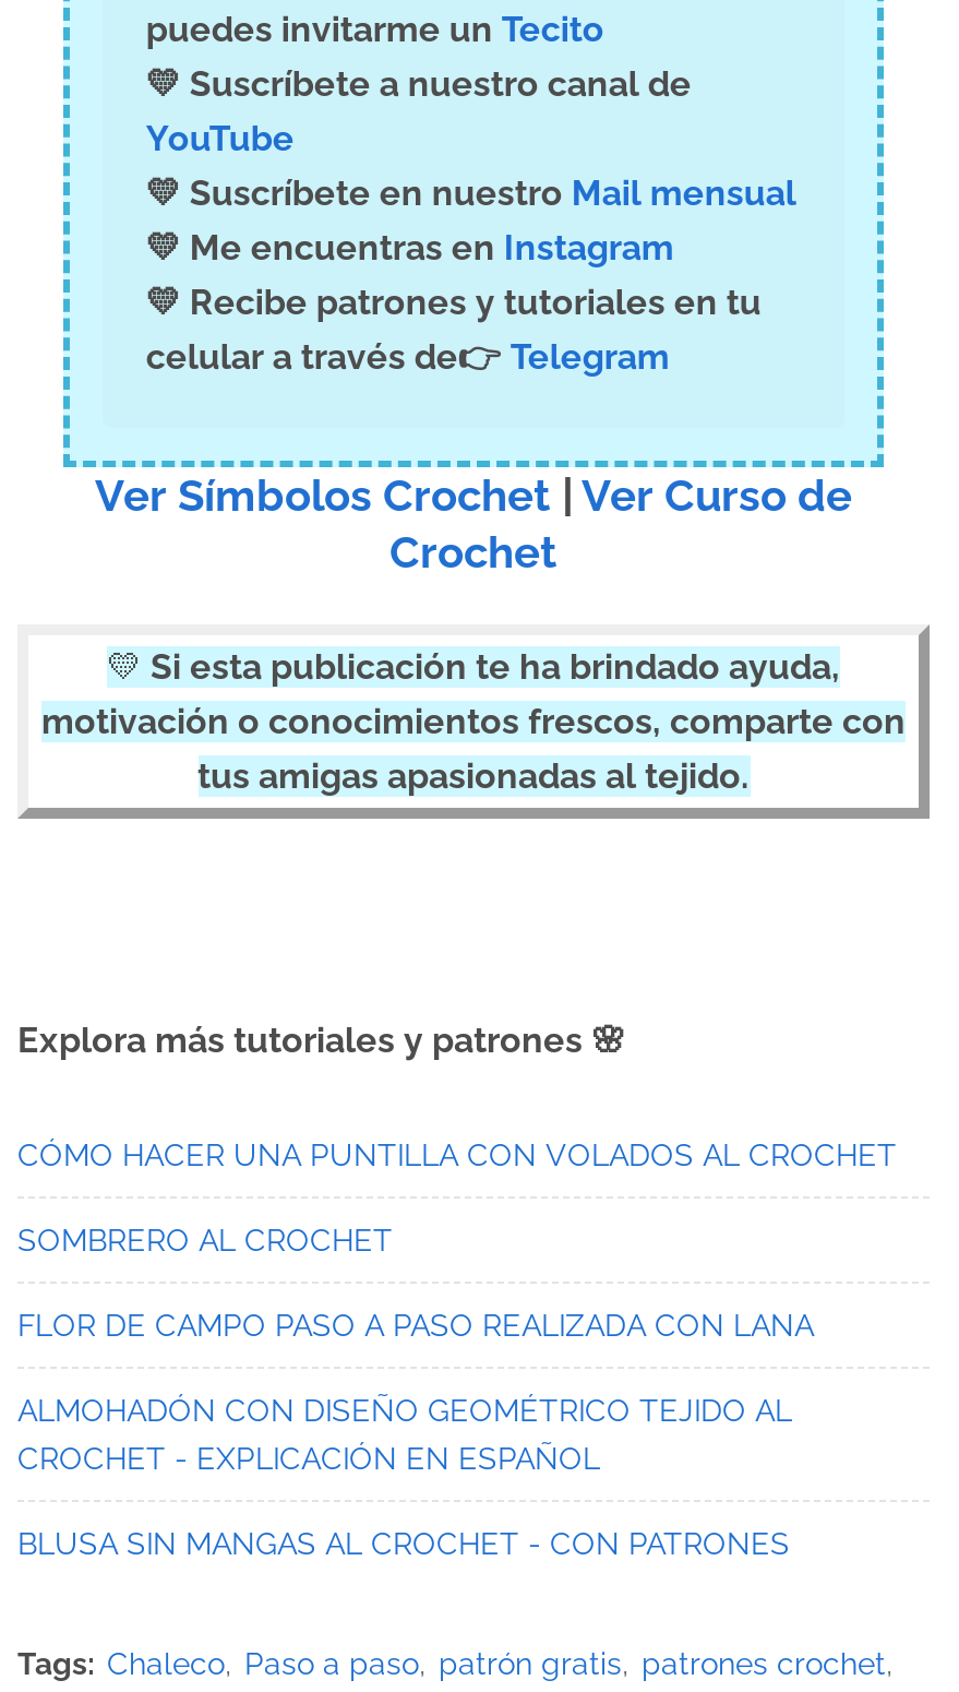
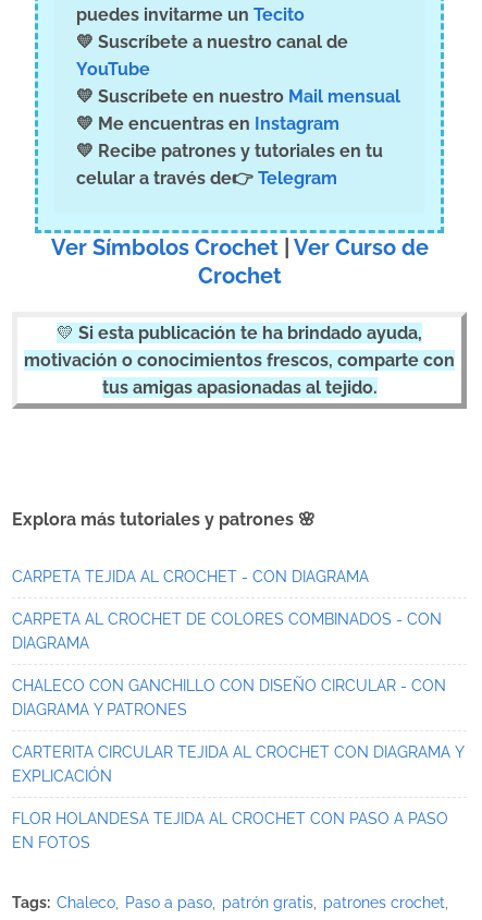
- CÓMO HACER UNA PUNTILLA CON VOLADOS AL CROCHET
+ CARPETA TEJIDA AL CROCHET - CON DIAGRAMA

- SOMBRERO AL CROCHET
+ CARPETA AL CROCHET DE COLORES COMBINADOS - CON
+ DIAGRAMA

- FLOR DE CAMPO PASO A PASO REALIZADA CON LANA
+ CHALECO CON GANCHILLO CON DISEÑO CIRCULAR - CON
+ DIAGRAMA Y PATRONES

- ALMOHADÓN CON DISEÑO GEOMÉTRICO TEJIDO AL
- CROCHET - EXPLICACIÓN EN ESPAÑOL
+ CARTERITA CIRCULAR TEJIDA AL CROCHET CON DIAGRAMA Y
+ EXPLICACIÓN

- BLUSA SIN MANGAS AL CROCHET - CON PATRONES
+ FLOR HOLANDESA TEJIDA AL CROCHET CON PASO A PASO
+ EN FOTOS
